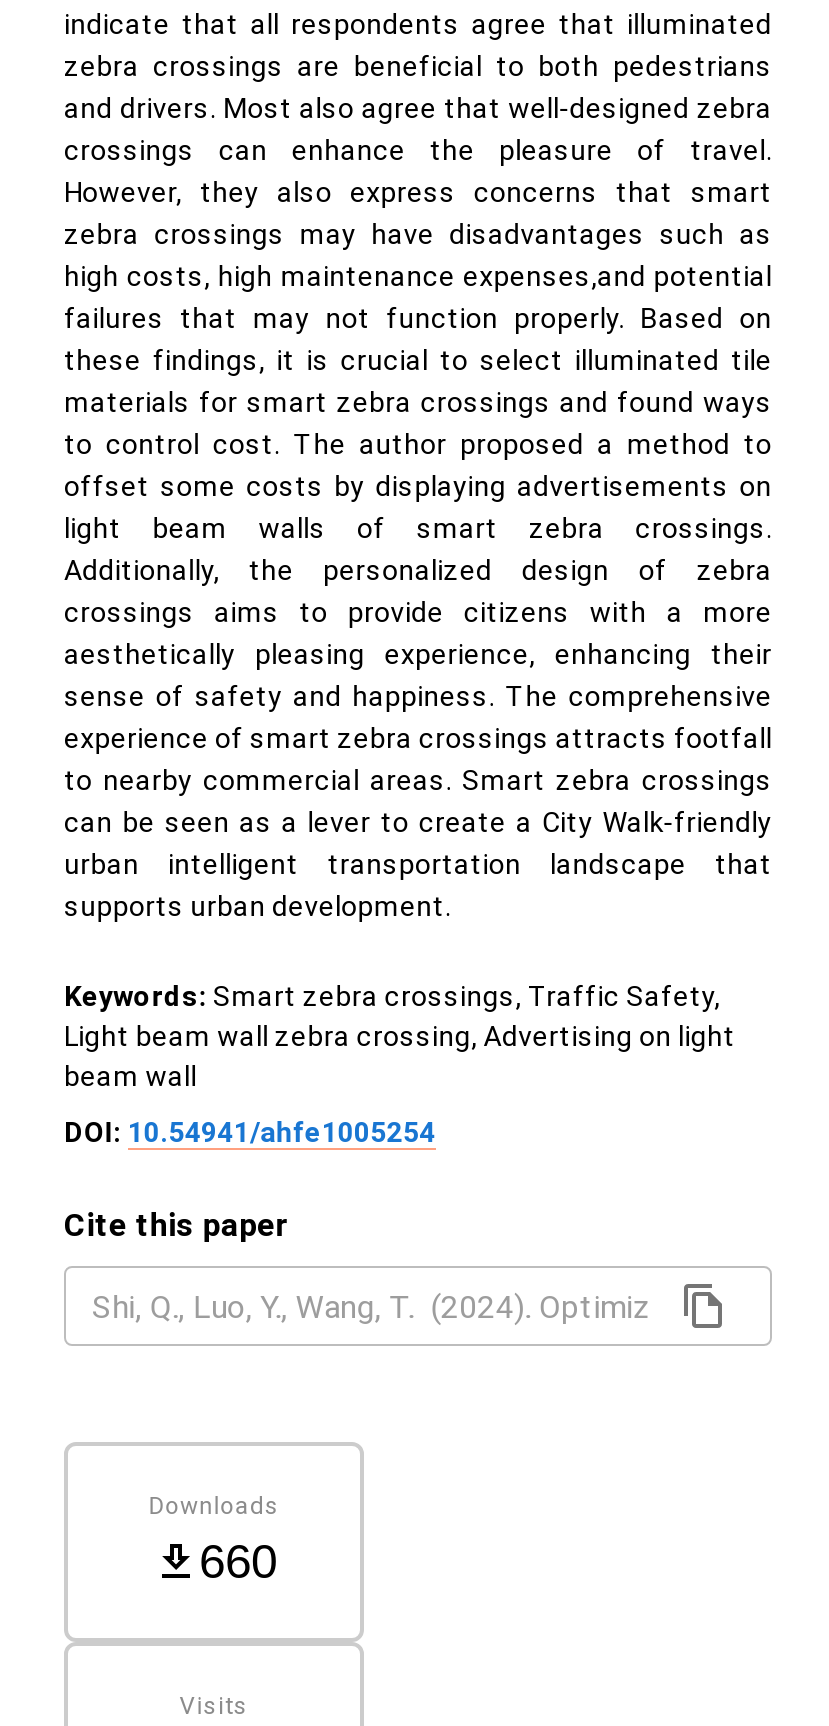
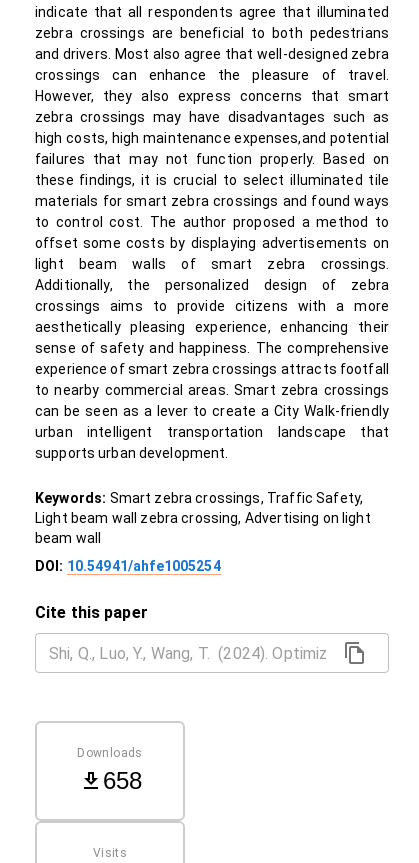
- 660
+ 658
